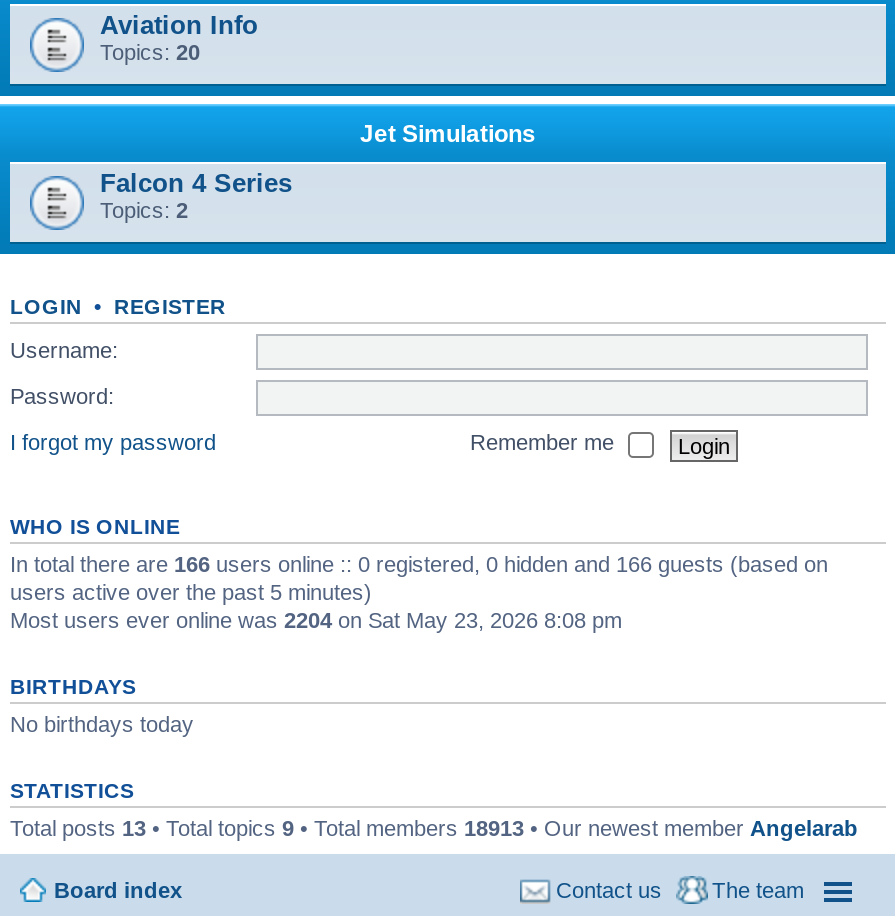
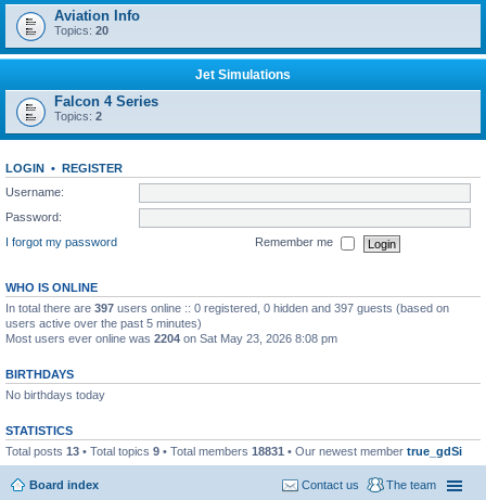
- In total there are 166 users online :: 0 registered, 0 hidden and 166 guests (based on
+ In total there are 397 users online :: 0 registered, 0 hidden and 397 guests (based on

- Total posts 13 • Total topics 9 • Total members 18913 • Our newest member Angelarab
+ Total posts 13 • Total topics 9 • Total members 18831 • Our newest member true_gdSi
